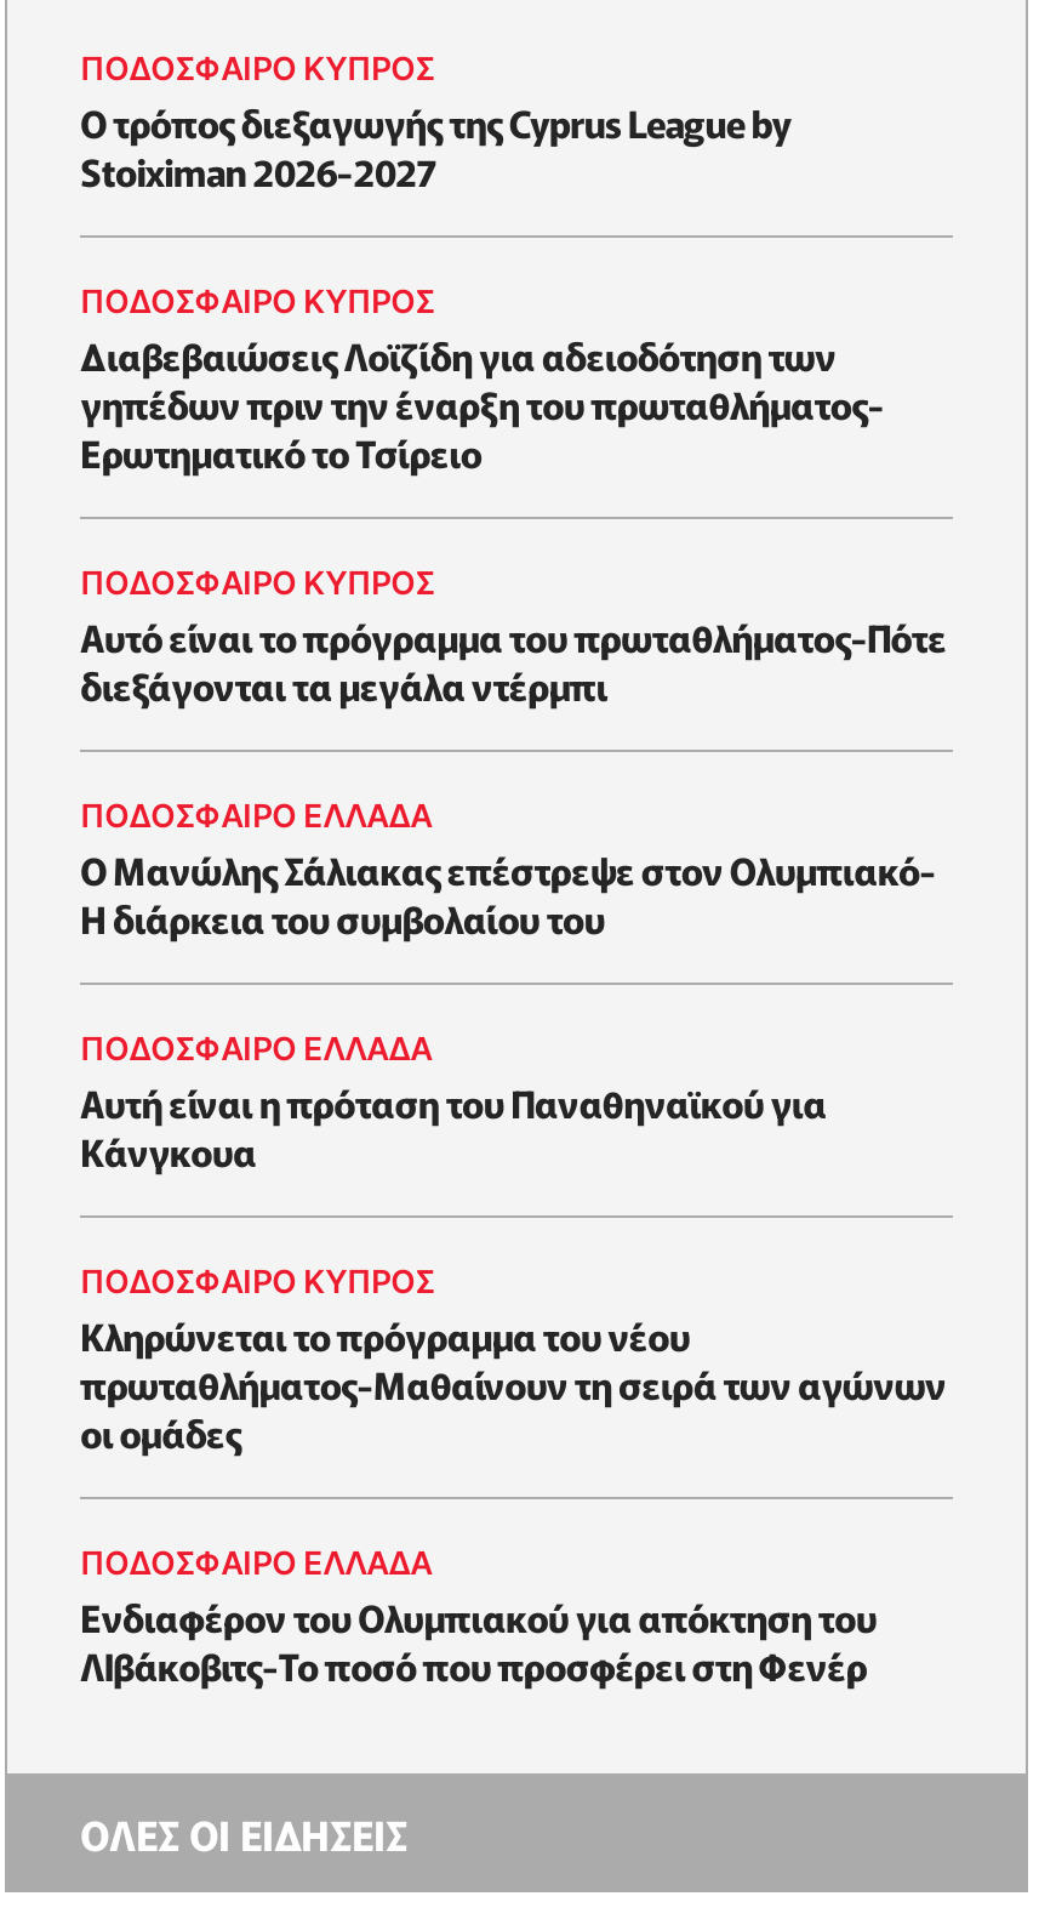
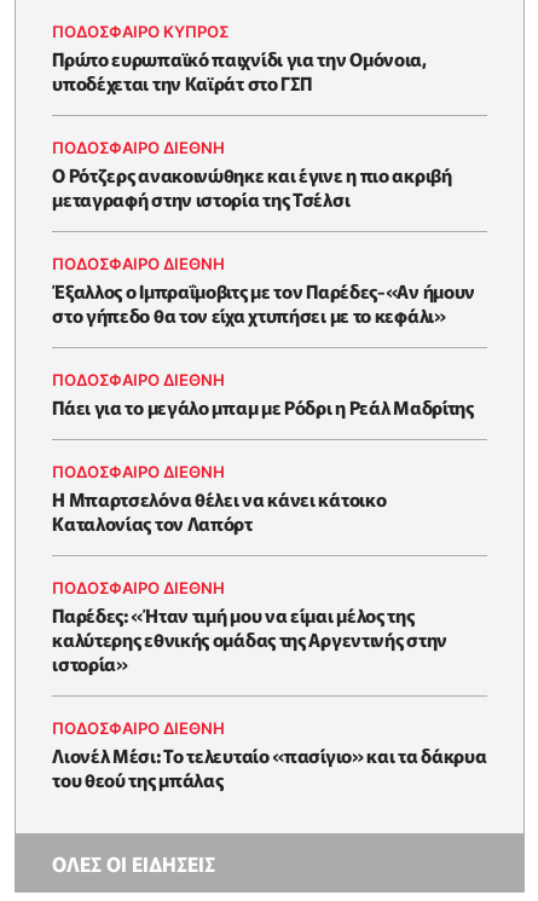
- Ο τρόπος διεξαγωγής της Cyprus League by
- Stoiximan 2026-2027
+ Πρώτο ευρωπαϊκό παιχνίδι για την Ομόνοια,
+ υποδέχεται την Καϊράτ στο ΓΣΠ

- ΠΟΔΟΣΦΑΙΡΟ ΚΥΠΡΟΣ
- Διαβεβαιώσεις Λοϊζίδη για αδειοδότηση των
- γηπέδων πριν την έναρξη του πρωταθλήματος-
- Ερωτηματικό το Τσίρειο
+ ΠΟΔΟΣΦΑΙΡΟ ΔΙΕΘΝΗ
+ Ο Ρότζερς ανακοινώθηκε και έγινε η πιο ακριβή
+ μεταγραφή στην ιστορία της Τσέλσι

- ΠΟΔΟΣΦΑΙΡΟ ΚΥΠΡΟΣ
- Αυτό είναι το πρόγραμμα του πρωταθλήματος-Πότε
- διεξάγονται τα μεγάλα ντέρμπι
+ ΠΟΔΟΣΦΑΙΡΟ ΔΙΕΘΝΗ
+ Έξαλλος ο Ιμπραΐμοβιτς με τον Παρέδες-«Αν ήμουν
+ στο γήπεδο θα τον είχα χτυπήσει με το κεφάλι»

- ΠΟΔΟΣΦΑΙΡΟ ΕΛΛΑΔΑ
- Ο Μανώλης Σάλιακας επέστρεψε στον Ολυμπιακό-
- Η διάρκεια του συμβολαίου του
+ ΠΟΔΟΣΦΑΙΡΟ ΔΙΕΘΝΗ
+ Πάει για το μεγάλο μπαμ με Ρόδρι η Ρεάλ Μαδρίτης

- ΠΟΔΟΣΦΑΙΡΟ ΕΛΛΑΔΑ
- Αυτή είναι η πρόταση του Παναθηναϊκού για
- Κάνγκουα
+ ΠΟΔΟΣΦΑΙΡΟ ΔΙΕΘΝΗ
+ Η Μπαρτσελόνα θέλει να κάνει κάτοικο
+ Καταλονίας τον Λαπόρτ

- ΠΟΔΟΣΦΑΙΡΟ ΚΥΠΡΟΣ
- Κληρώνεται το πρόγραμμα του νέου
- πρωταθλήματος-Μαθαίνουν τη σειρά των αγώνων
- οι ομάδες
+ ΠΟΔΟΣΦΑΙΡΟ ΔΙΕΘΝΗ
+ Παρέδες: «Ήταν τιμή μου να είμαι μέλος της
+ καλύτερης εθνικής ομάδας της Αργεντινής στην
+ ιστορία»

- ΠΟΔΟΣΦΑΙΡΟ ΕΛΛΑΔΑ
- Ενδιαφέρον του Ολυμπιακού για απόκτηση του
- ΛΙβάκοβιτς-Το ποσό που προσφέρει στη Φενέρ
+ ΠΟΔΟΣΦΑΙΡΟ ΔΙΕΘΝΗ
+ Λιονέλ Μέσι: Το τελευταίο «πασίγιο» και τα δάκρυα
+ του θεού της μπάλας
